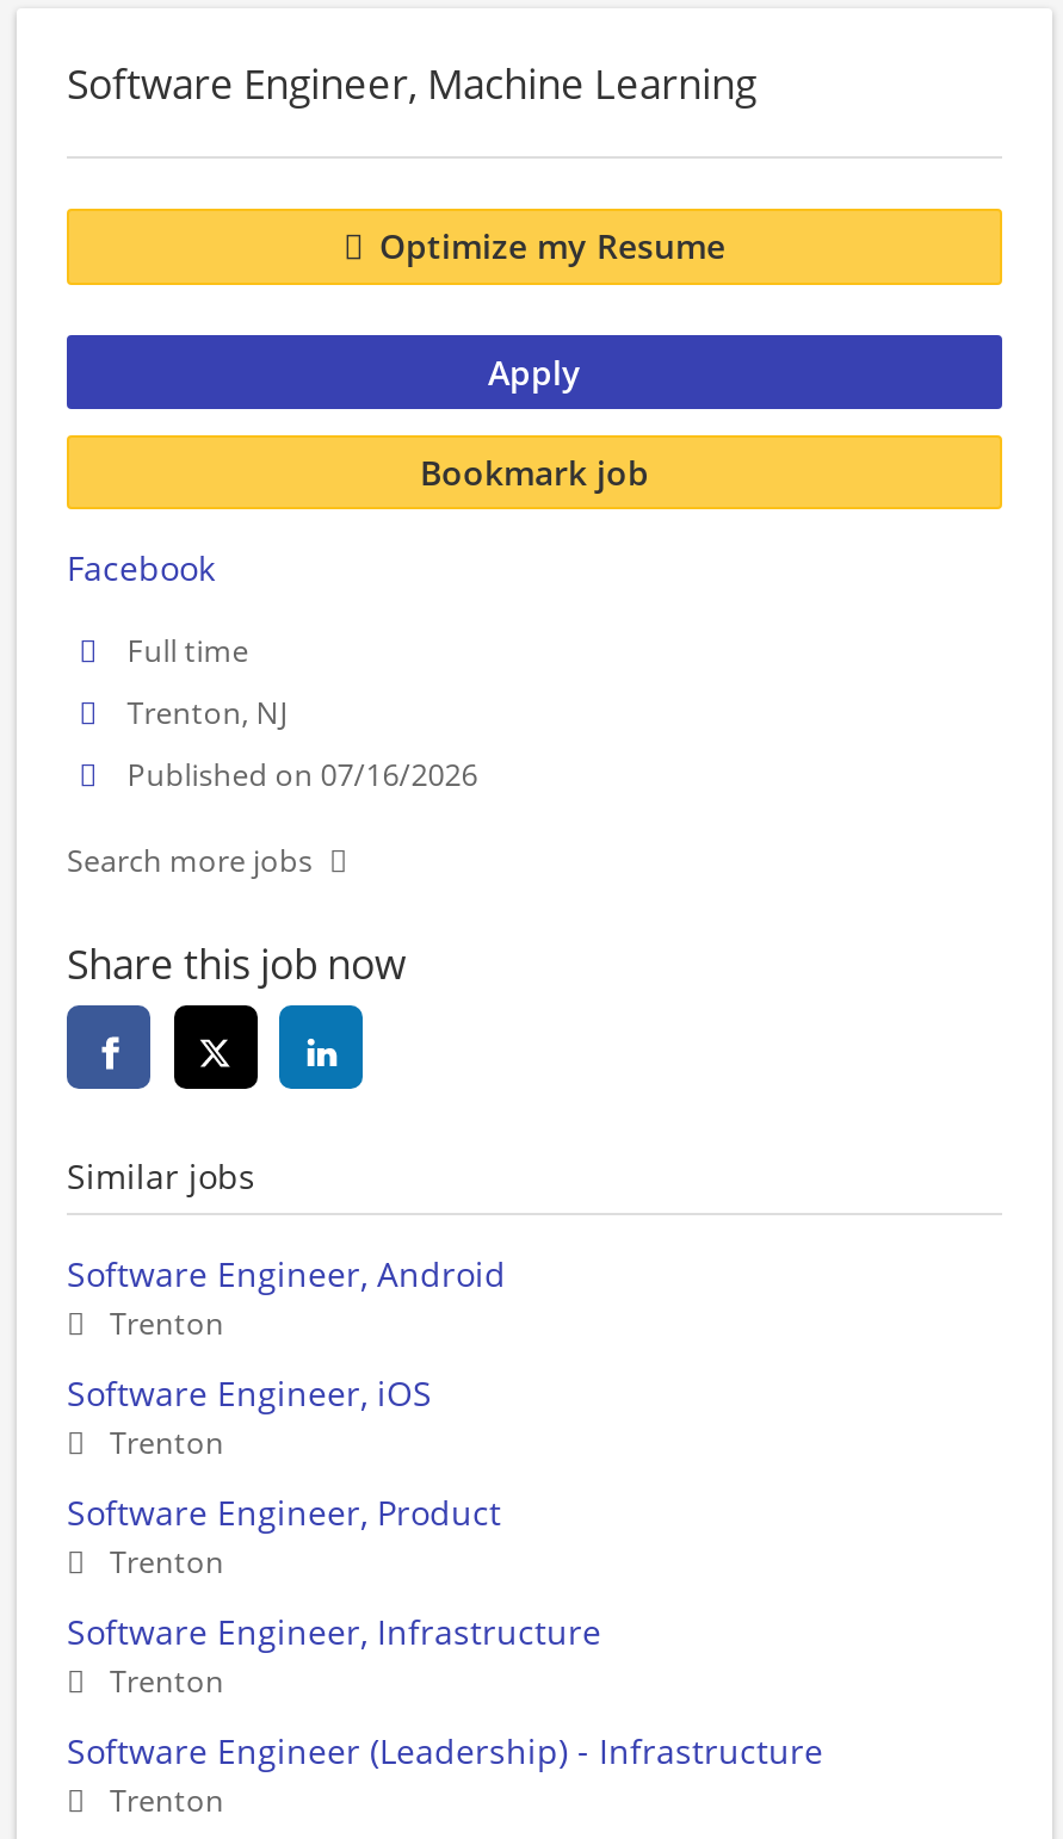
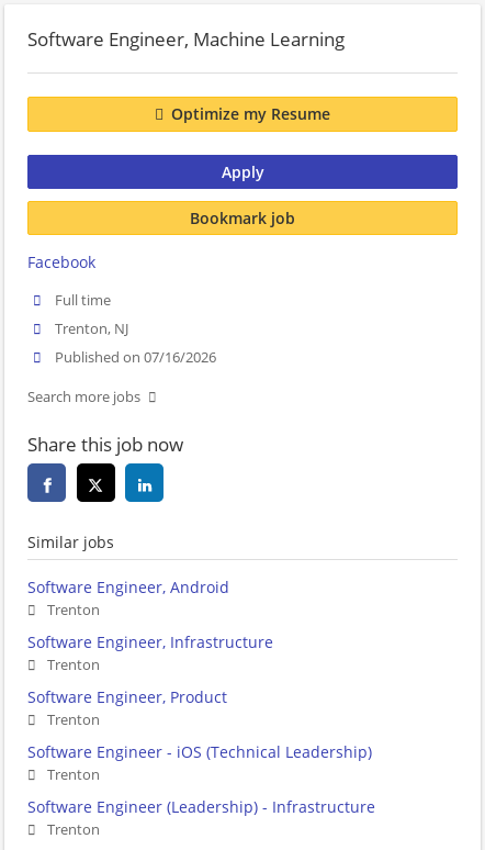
- Software Engineer, iOS

+ Software Engineer - iOS (Technical Leadership)

moved up: Software Engineer, Infrastructure
